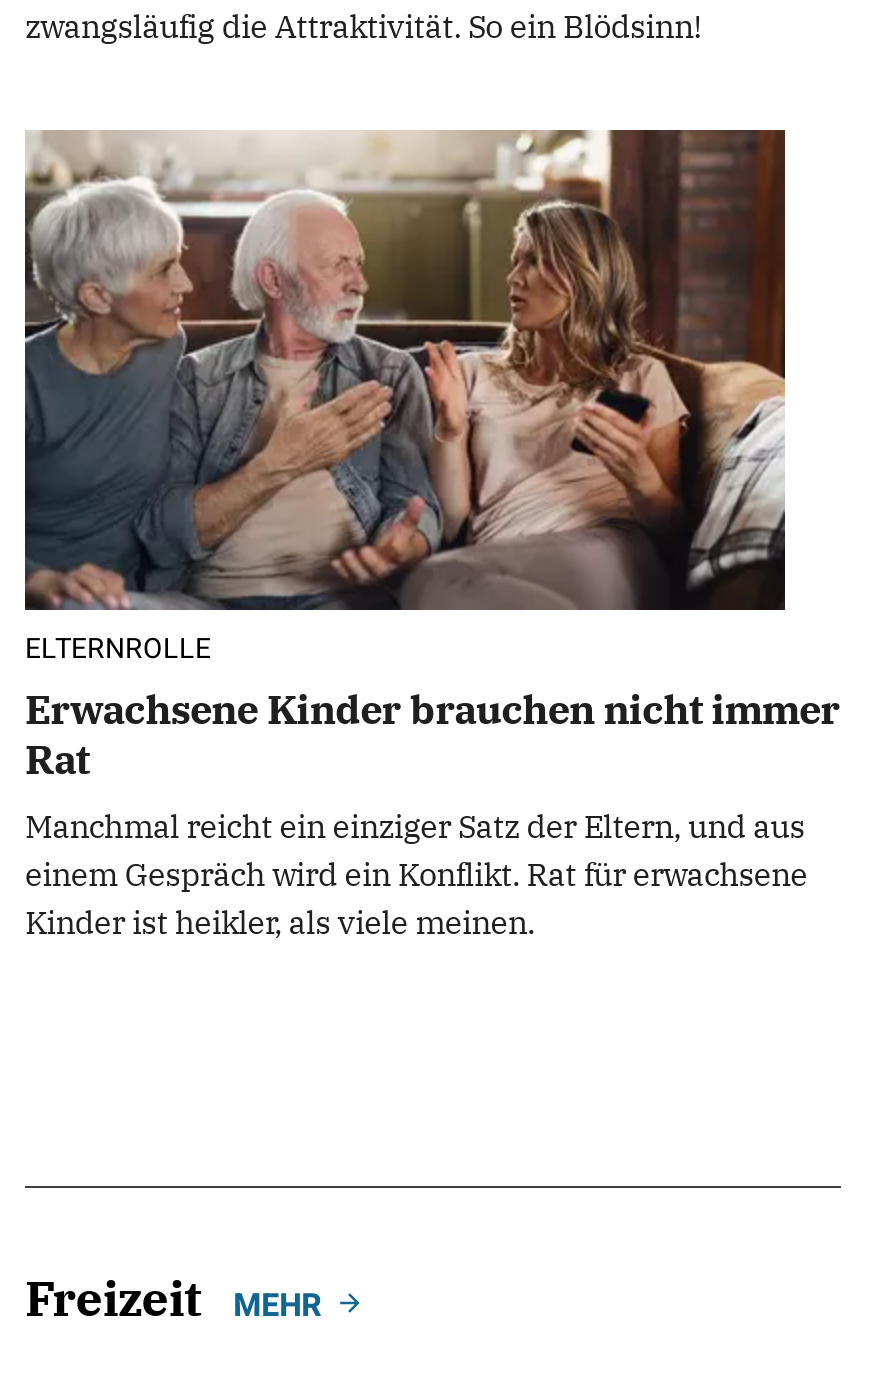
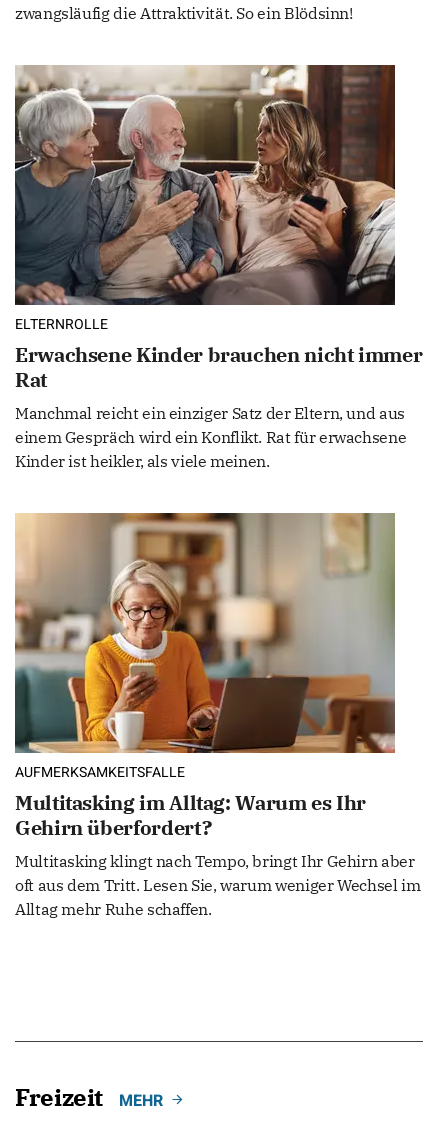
+ [image]
+ AUFMERKSAMKEITSFALLE
+ Multitasking im Alltag: Warum es Ihr
+ Gehirn überfordert?
+ Multitasking klingt nach Tempo, bringt Ihr Gehirn aber
+ oft aus dem Tritt. Lesen Sie, warum weniger Wechsel im
+ Alltag mehr Ruhe schaffen.
